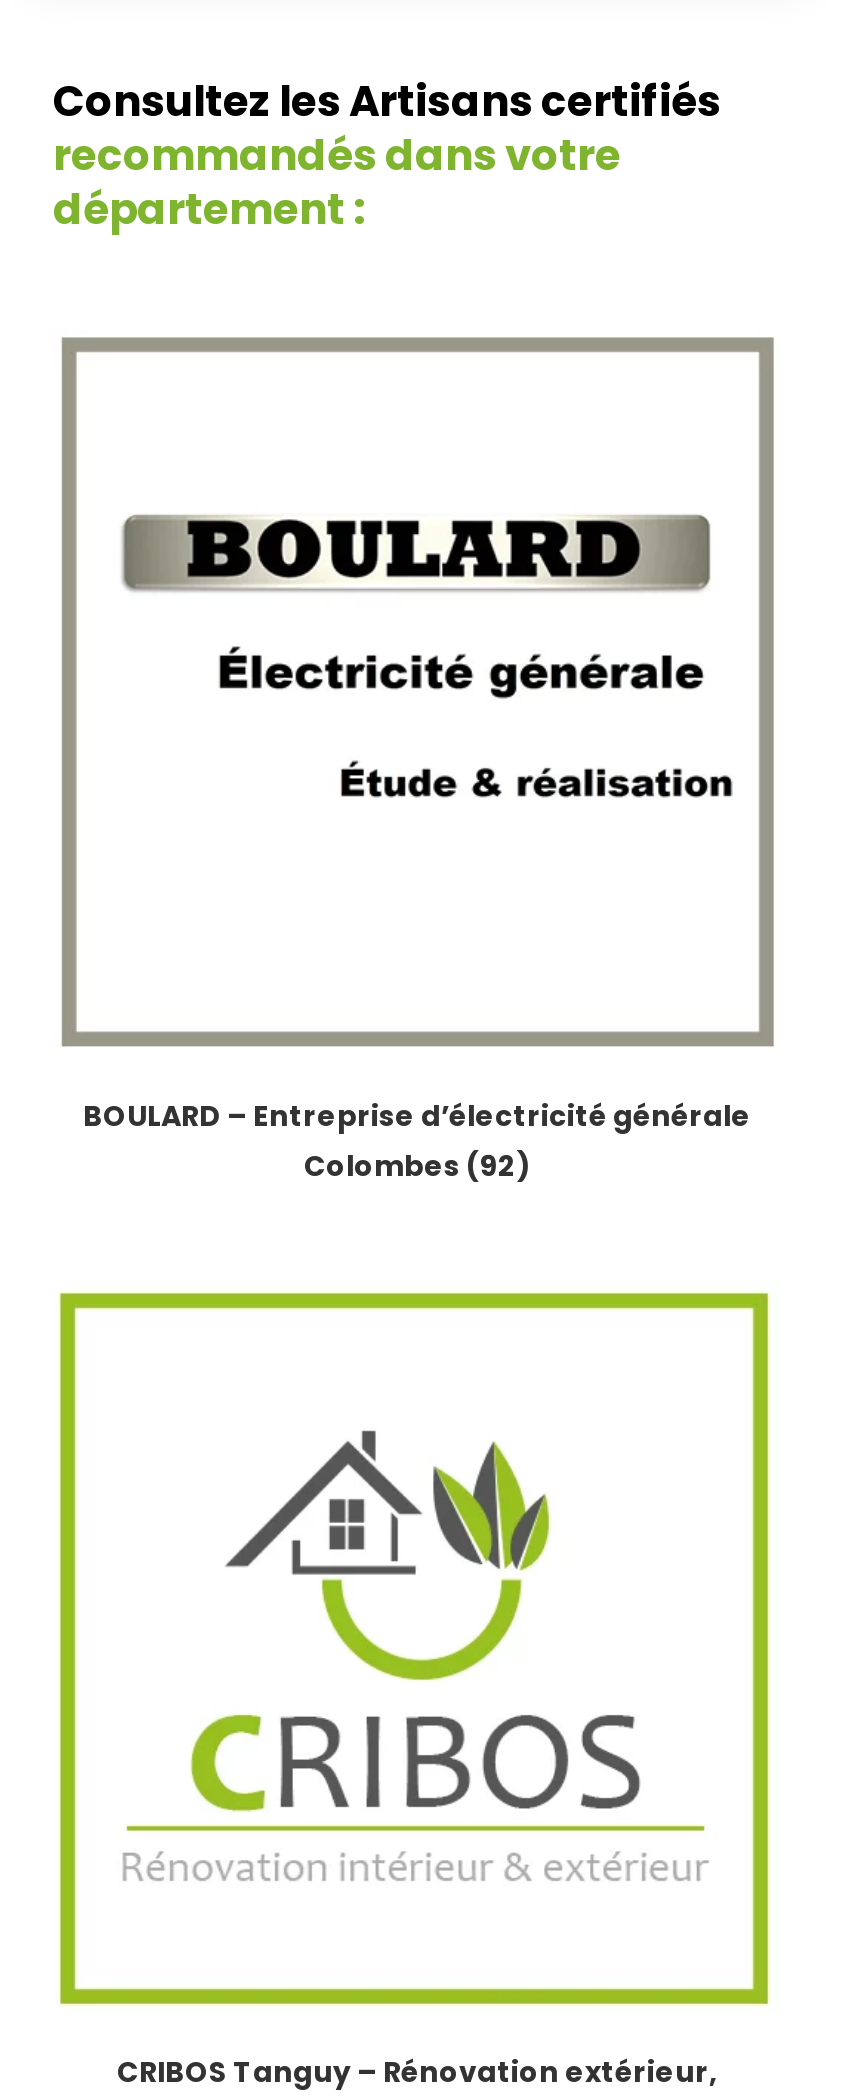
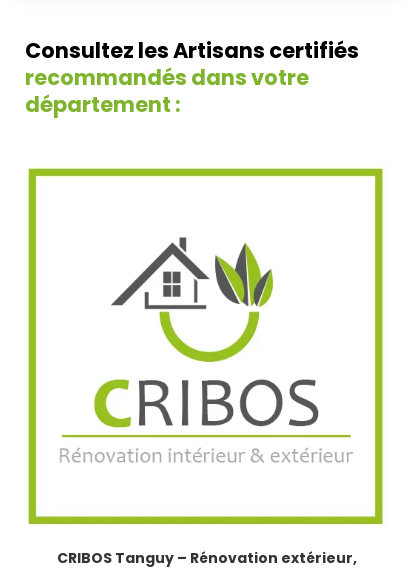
- [image]
- BOULARD – Entreprise d’électricité générale
- Colombes (92)
